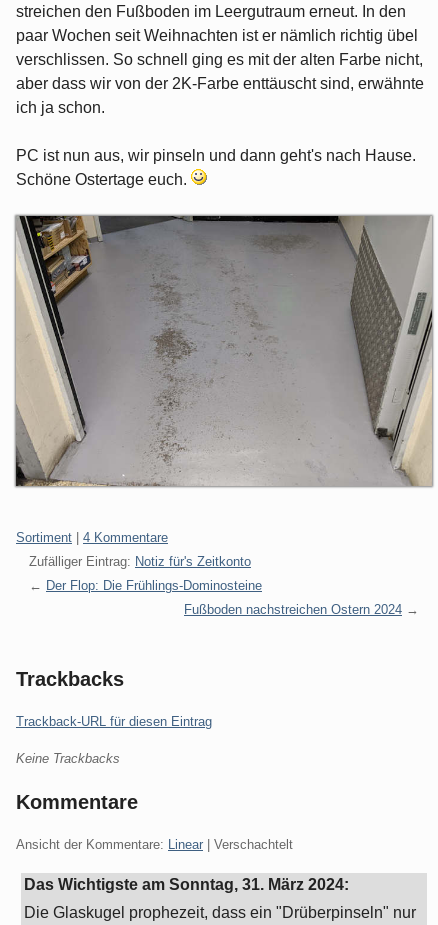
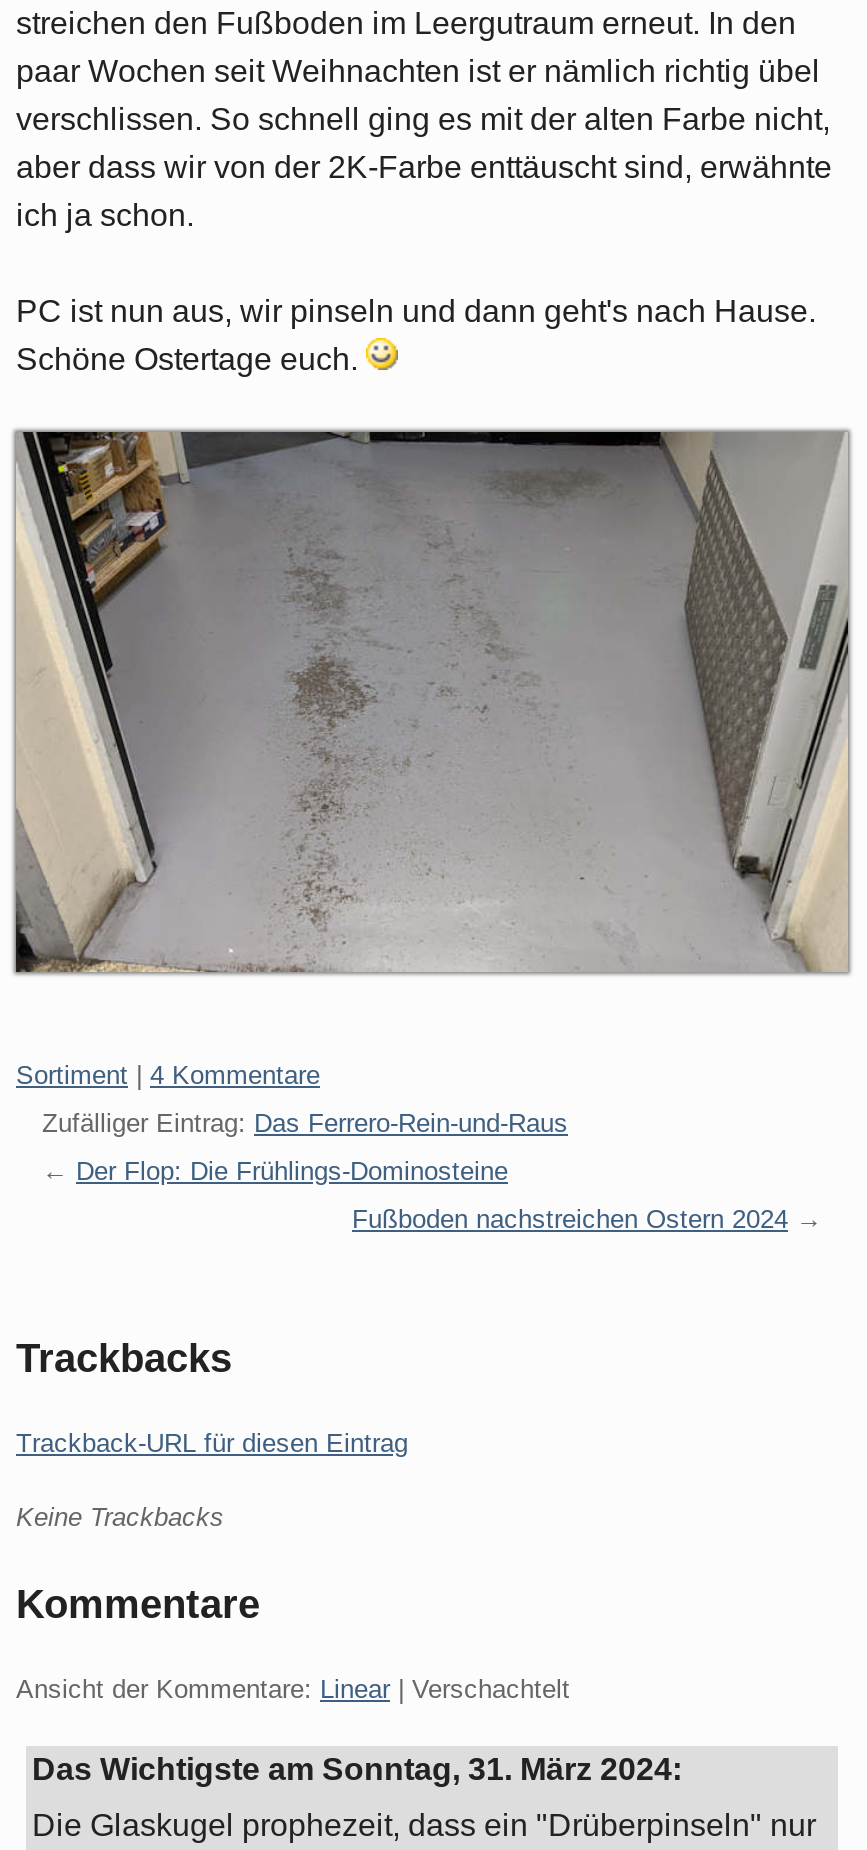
- Zufälliger Eintrag: Notiz für's Zeitkonto
+ Zufälliger Eintrag: Das Ferrero-Rein-und-Raus
